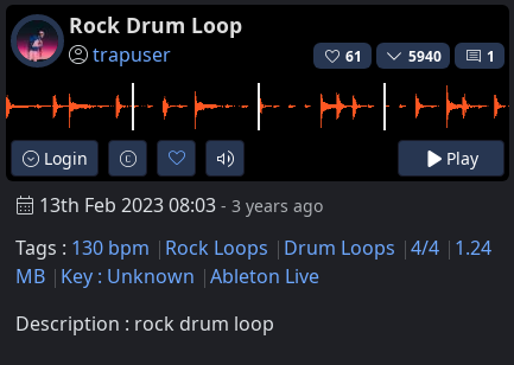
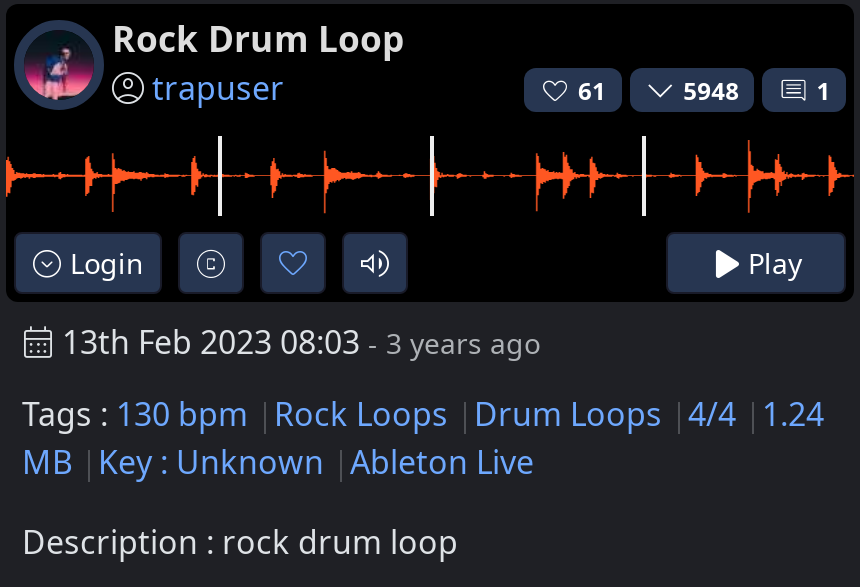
- 5940
+ 5948
